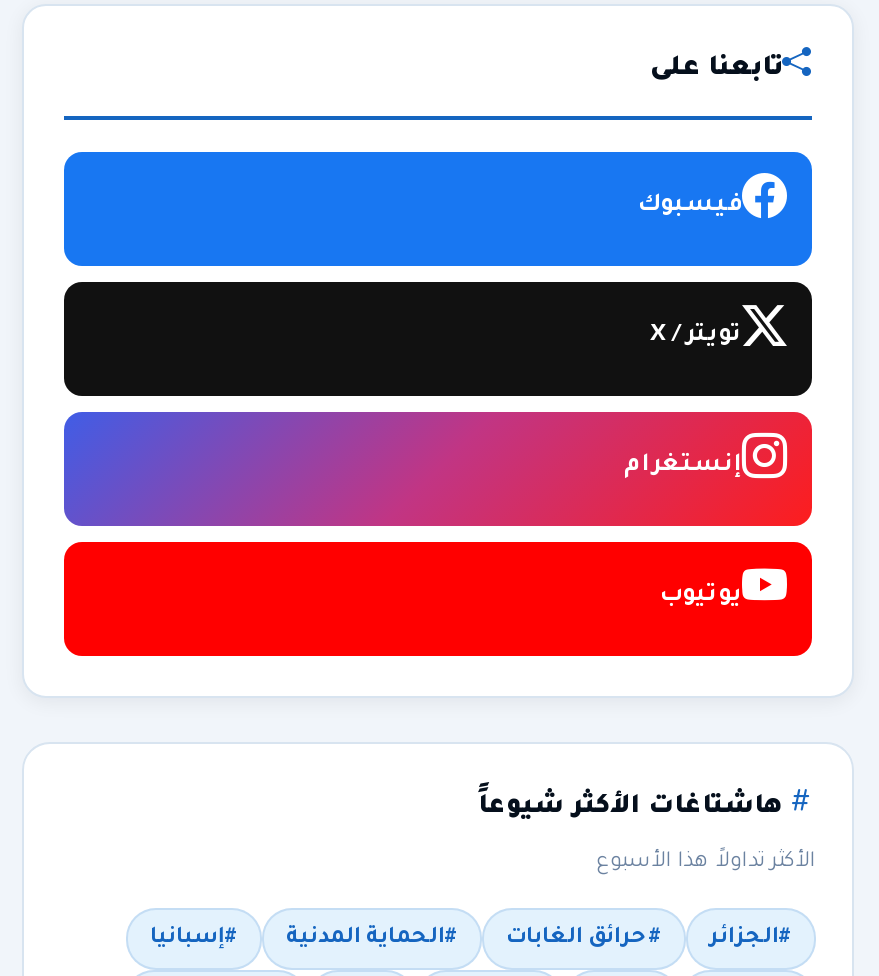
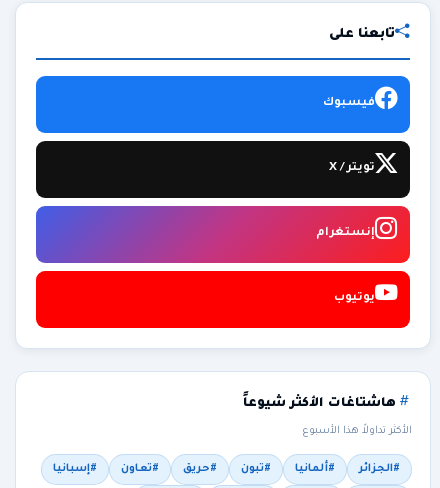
- #حرائق الغابات
- #الحماية المدنية
+ #ألمانيا
+ #تبون
+ #حريق
+ #تعاون
